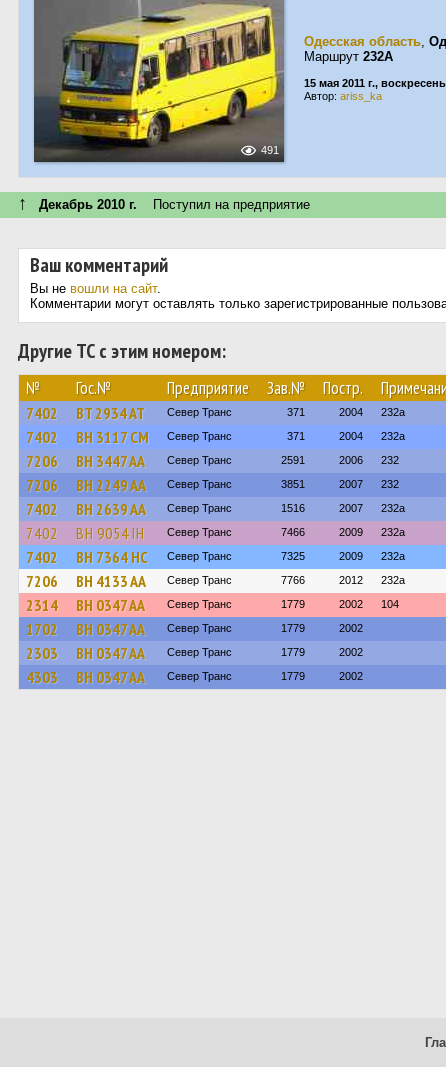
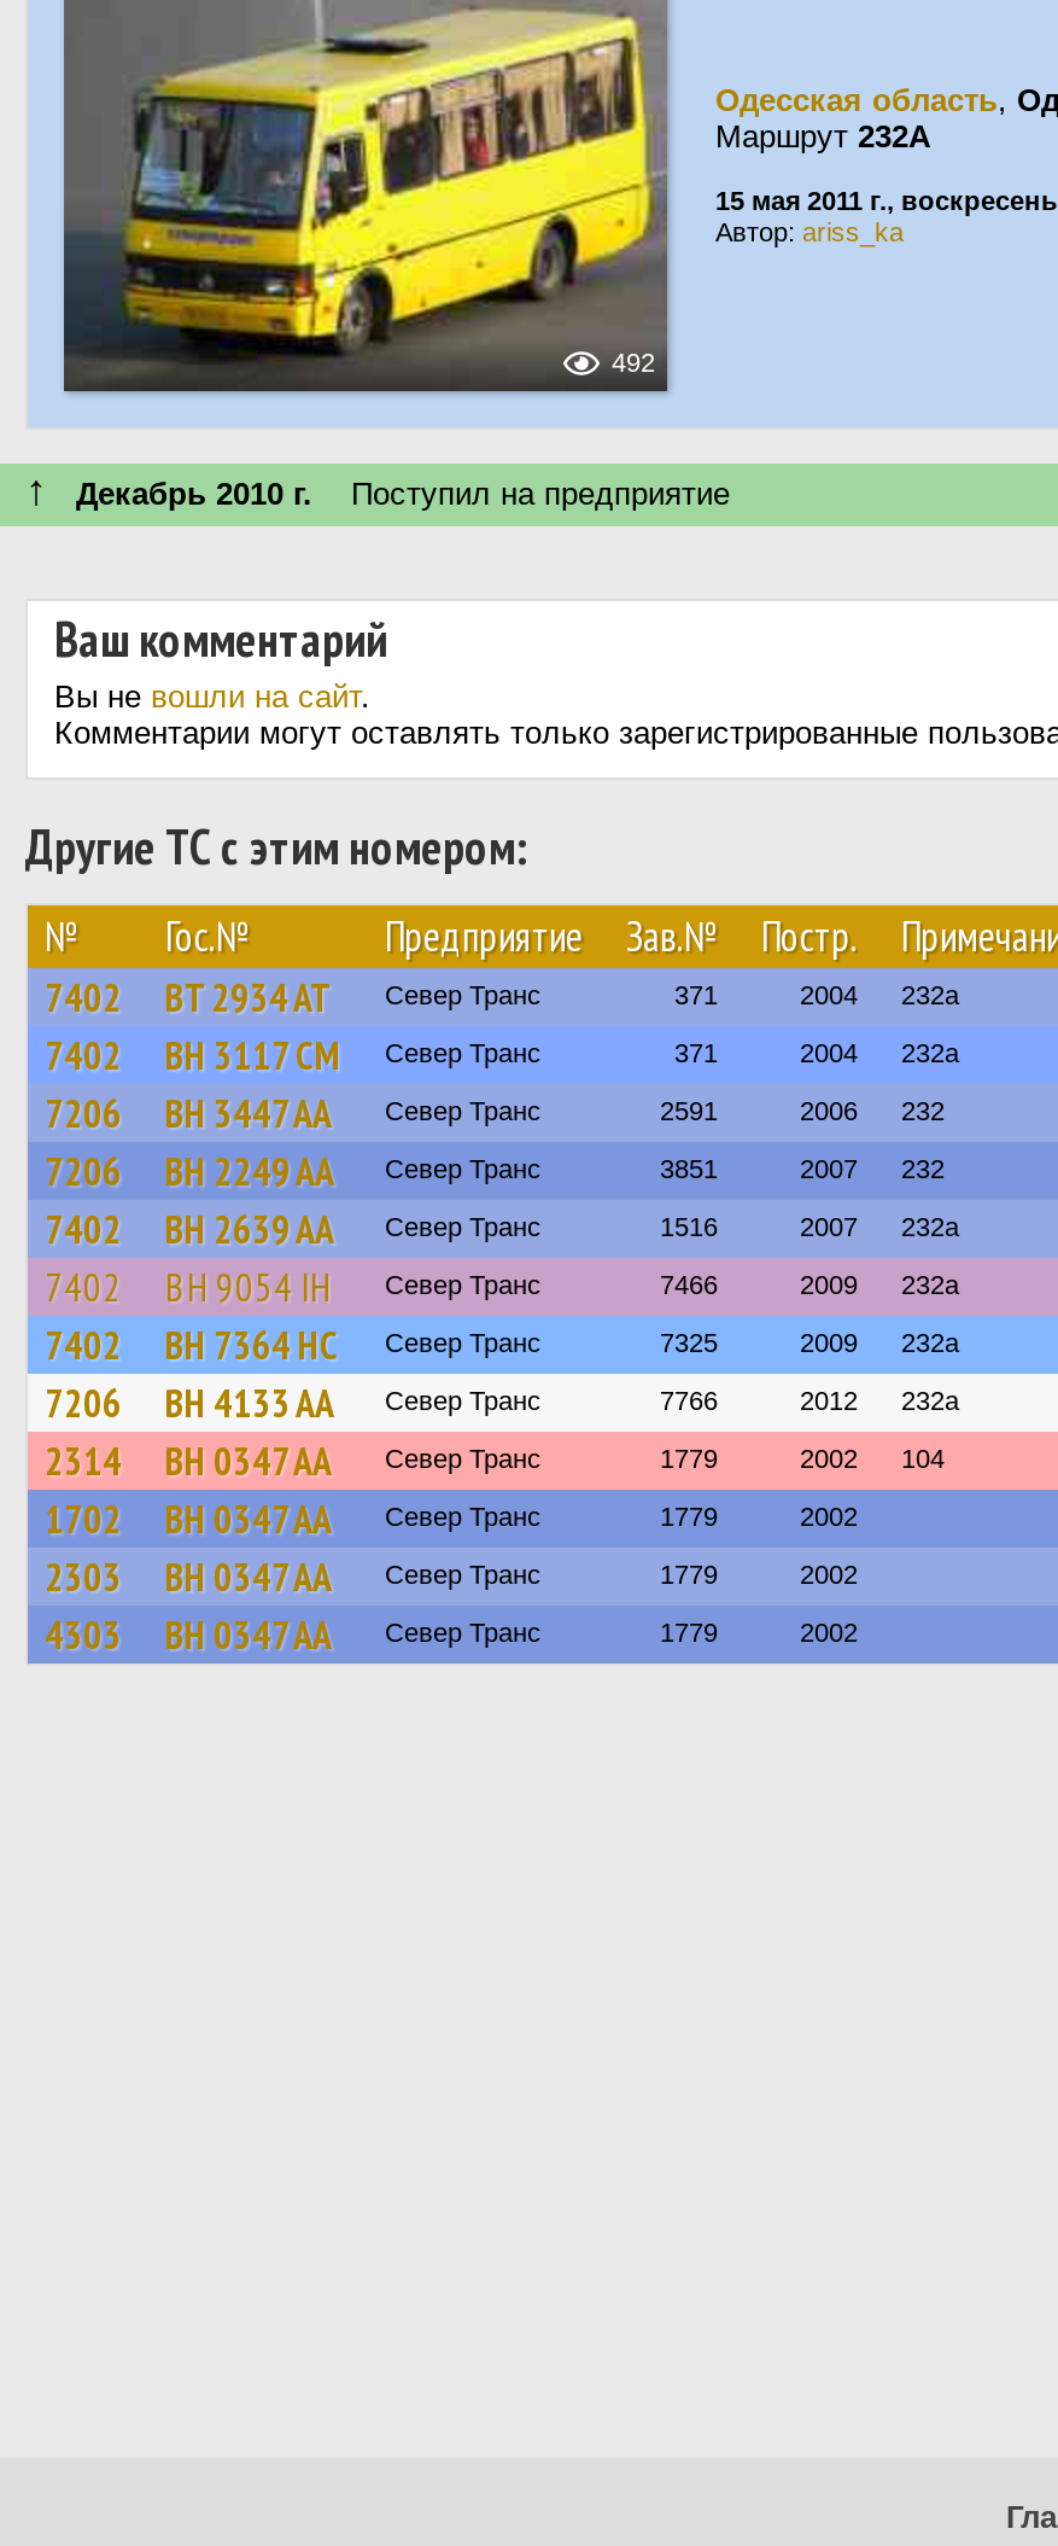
- 491
+ 492
